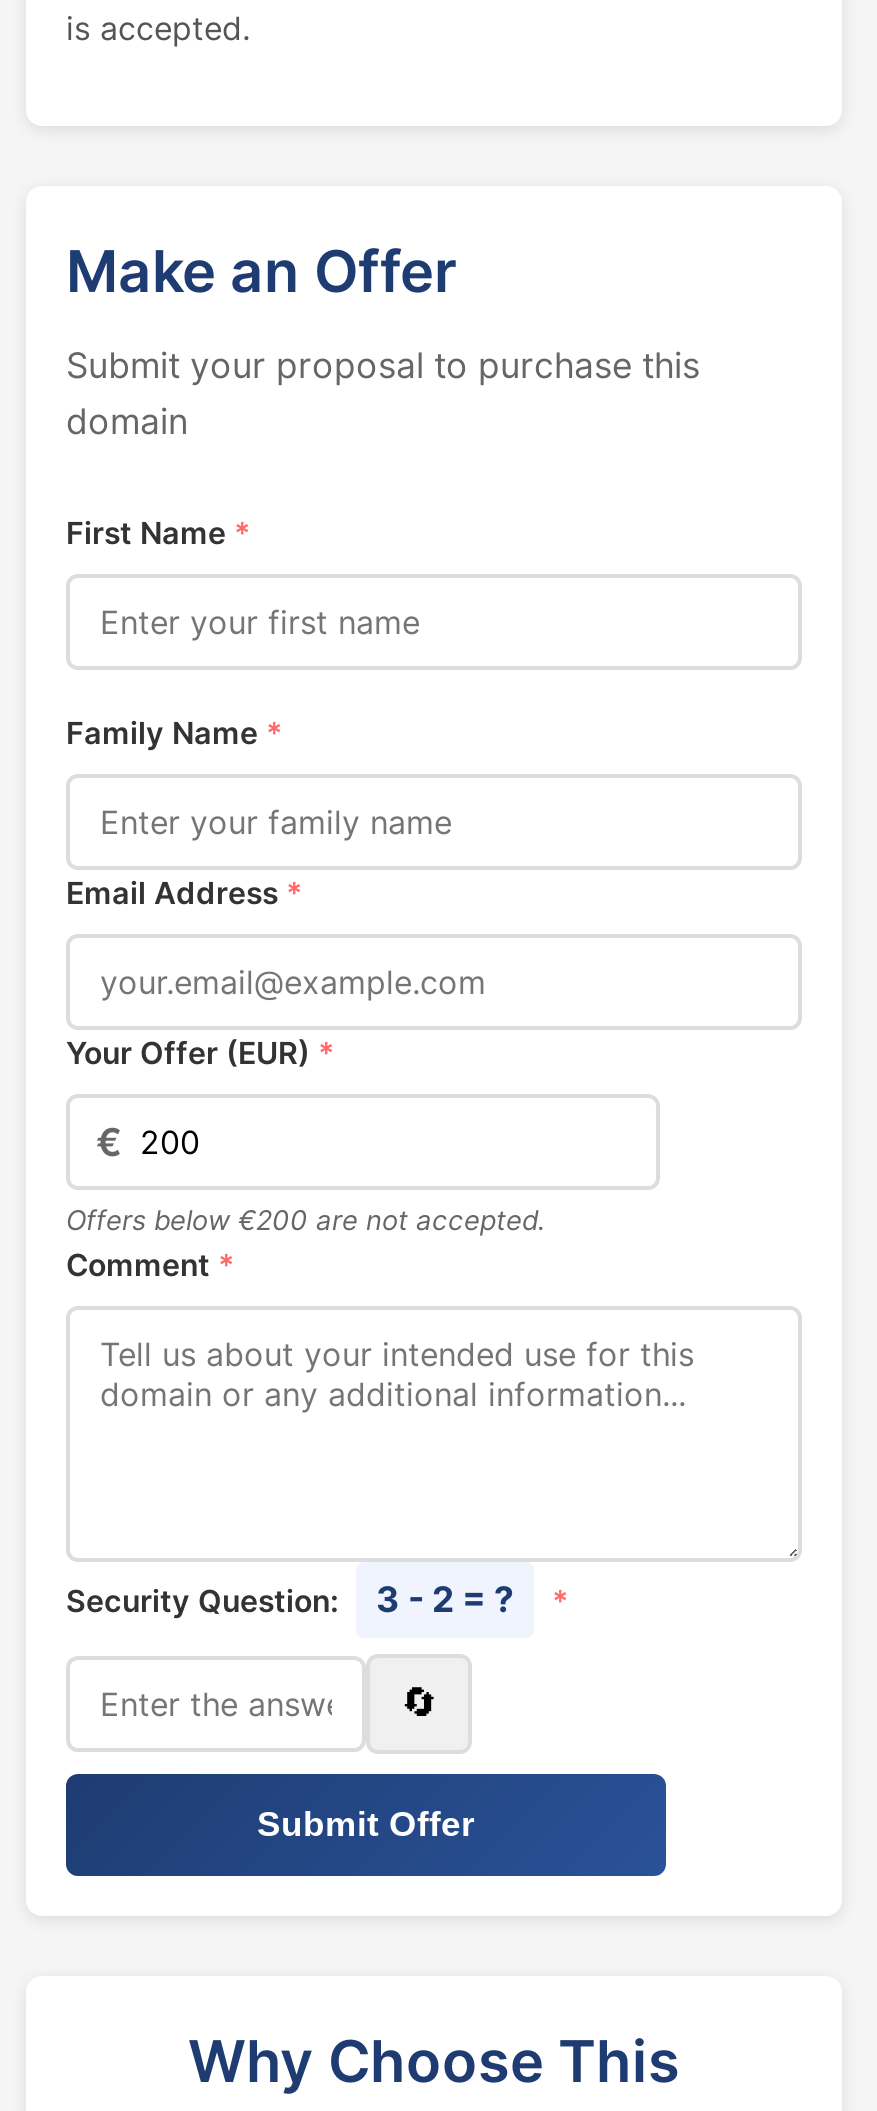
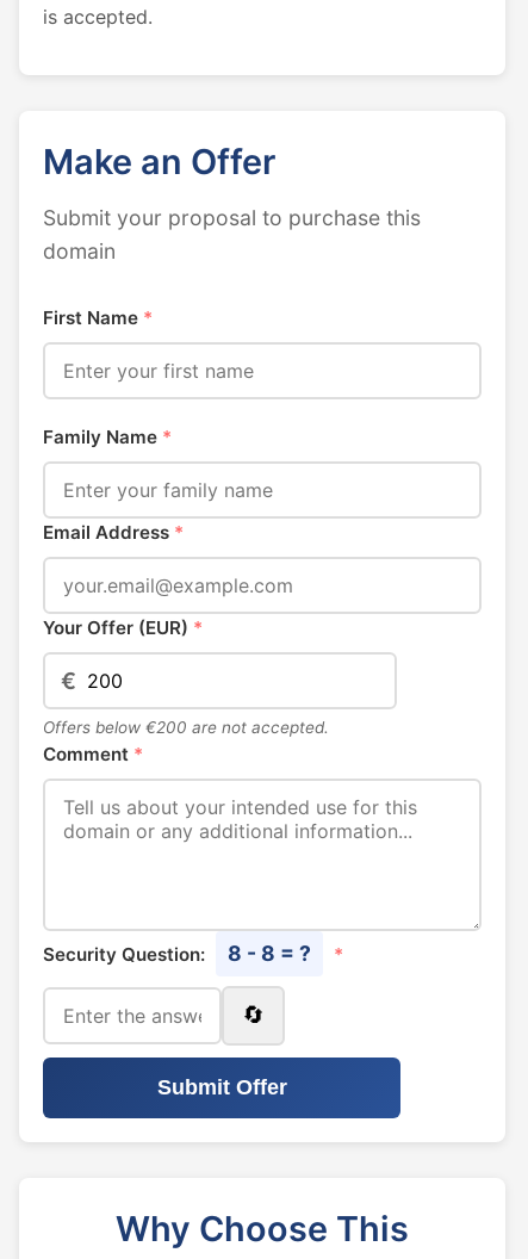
- 3 - 2 = ?
+ 8 - 8 = ?
